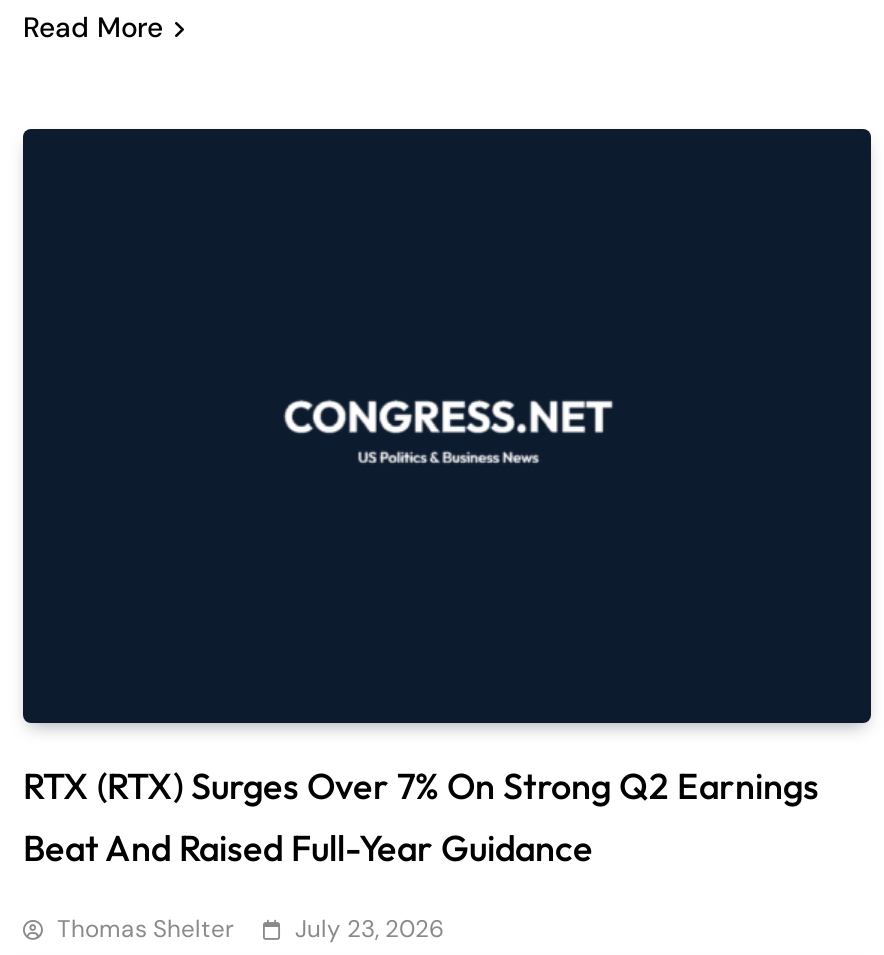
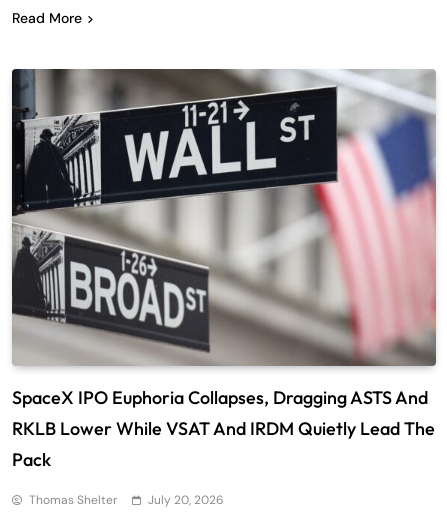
+ [image]

- RTX (RTX) Surges Over 7% On Strong Q2 Earnings
- Beat And Raised Full-Year Guidance
+ SpaceX IPO Euphoria Collapses, Dragging ASTS And
+ RKLB Lower While VSAT And IRDM Quietly Lead The
+ Pack

- Thomas Shelter July 23, 2026
+ Thomas Shelter July 20, 2026
